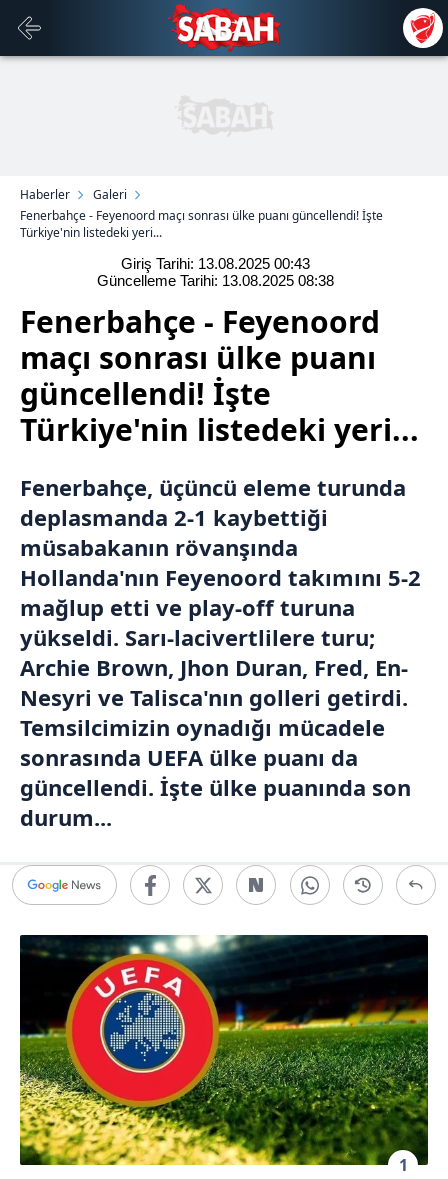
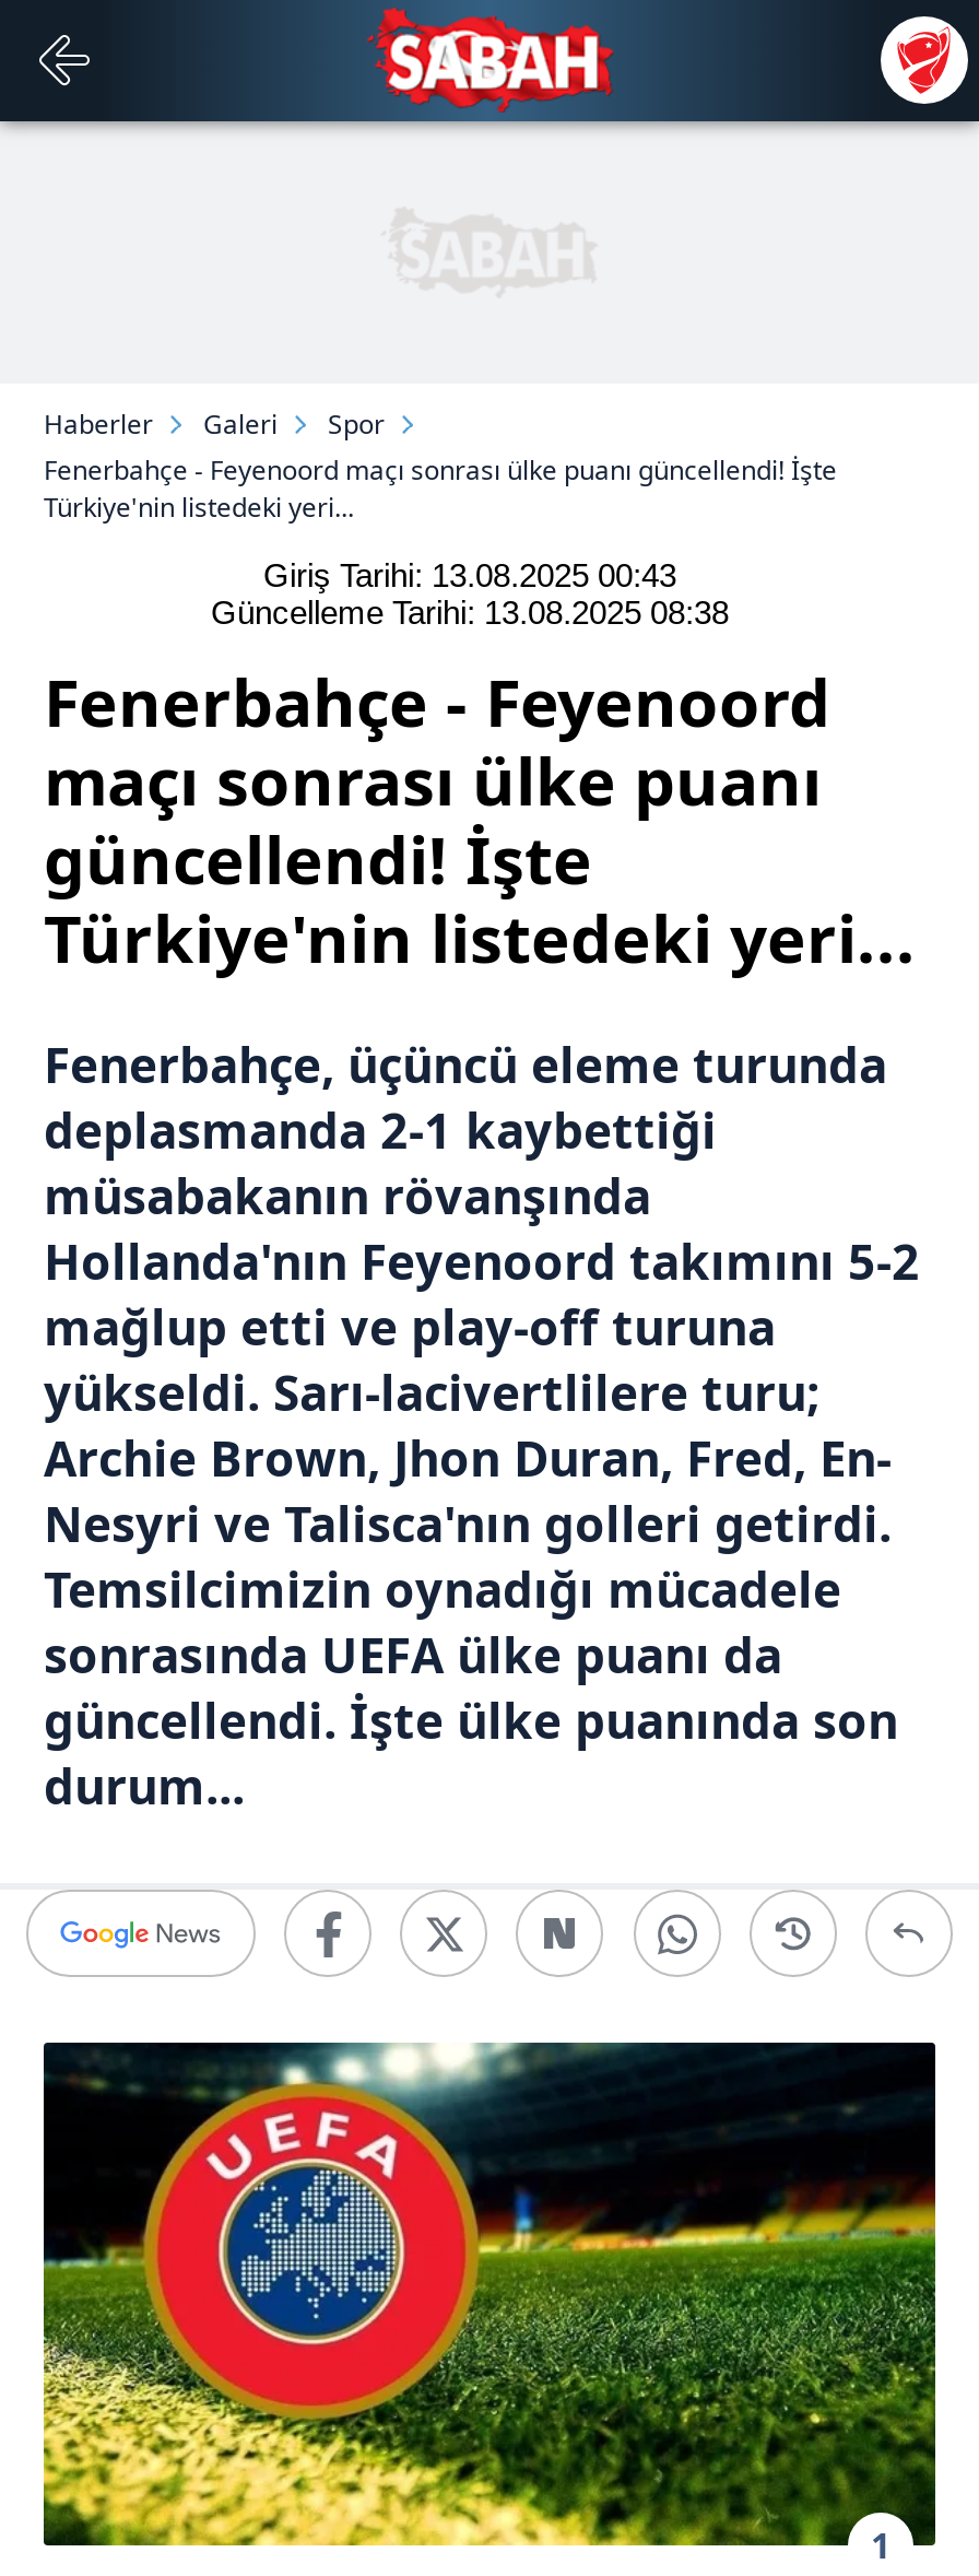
+ Spor
